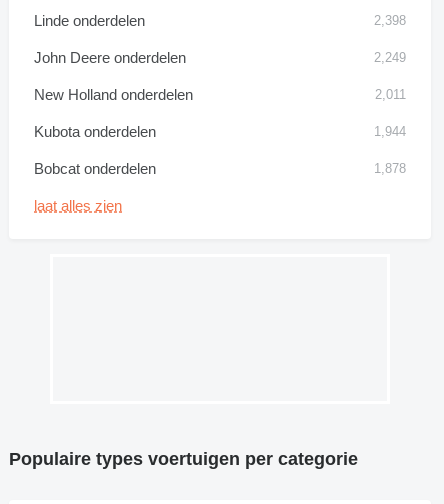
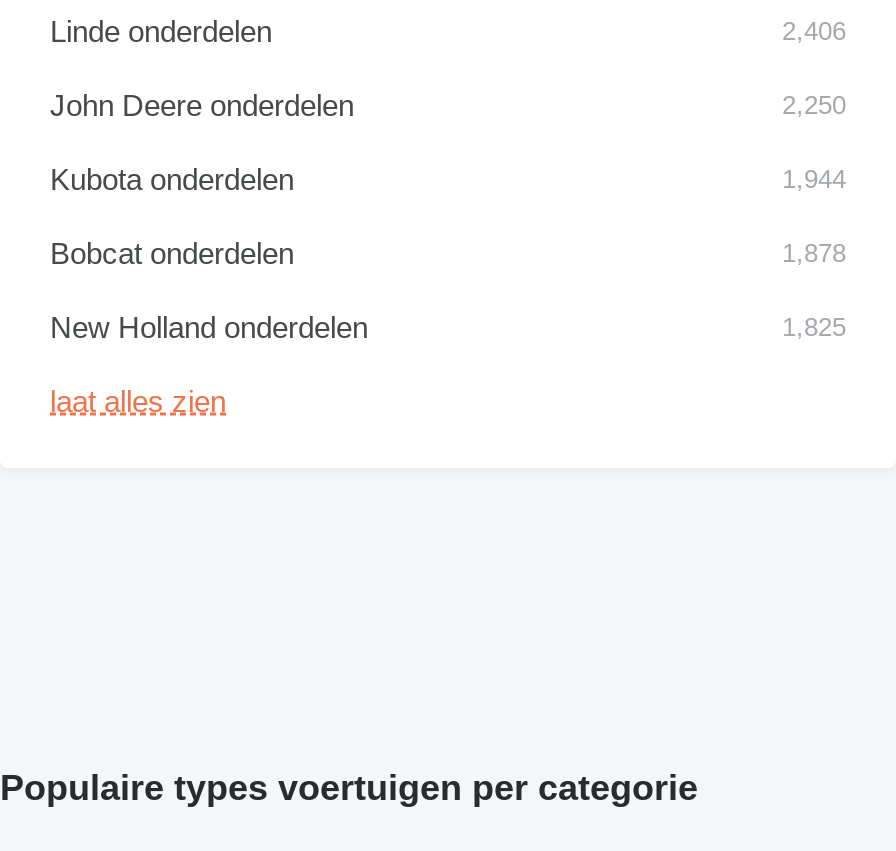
- 2,398
+ 2,406

- 2,249
- 2,011
+ 2,250

moved down: New Holland onderdelen

+ 1,825
